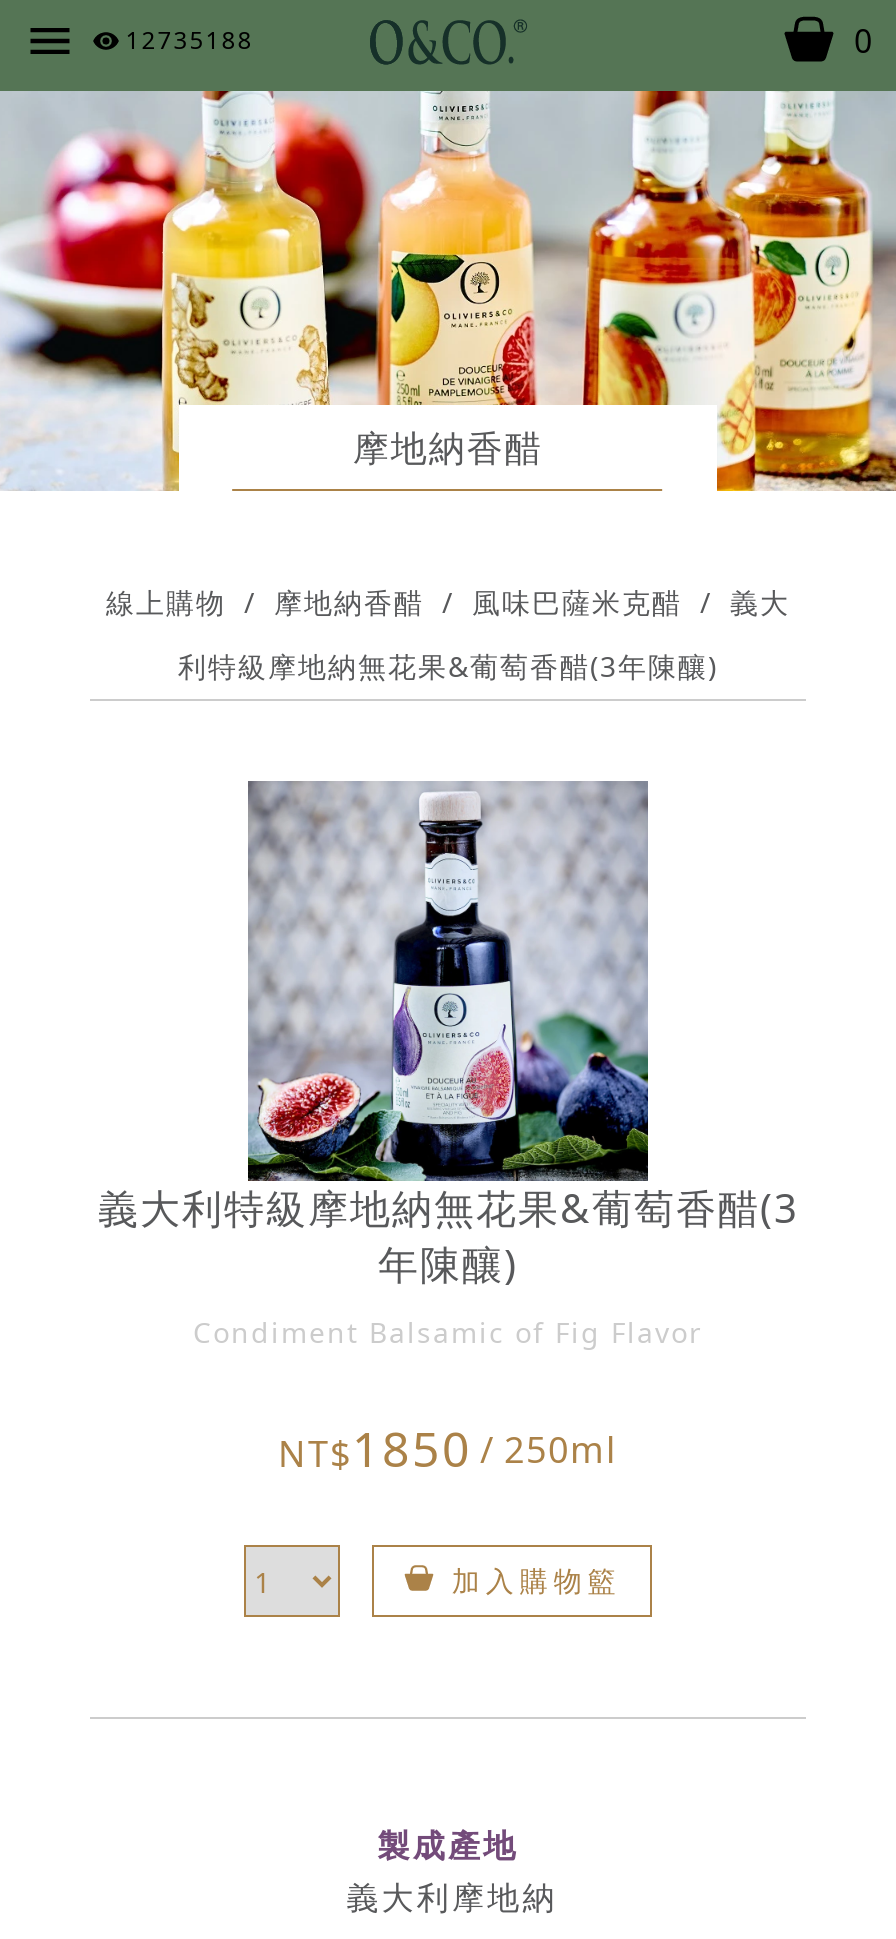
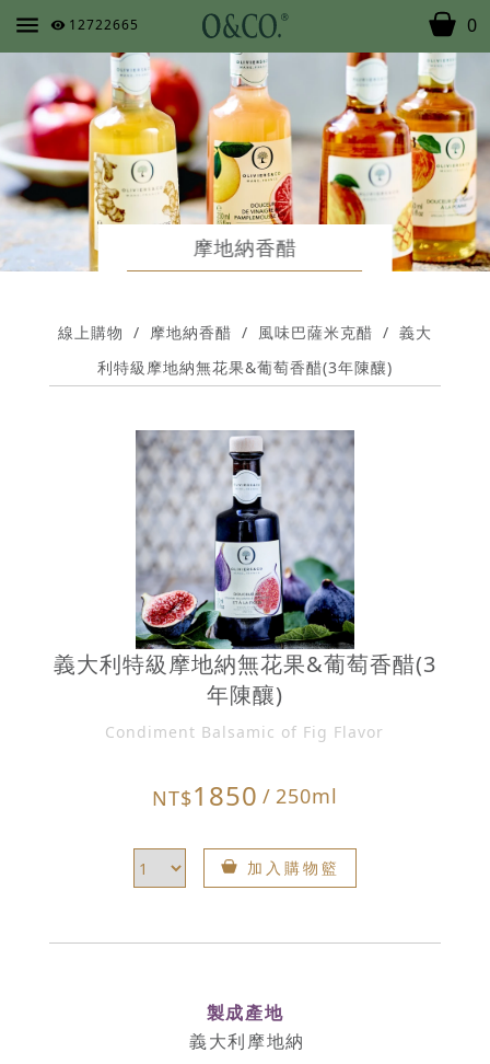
- 12735188
+ 12722665
